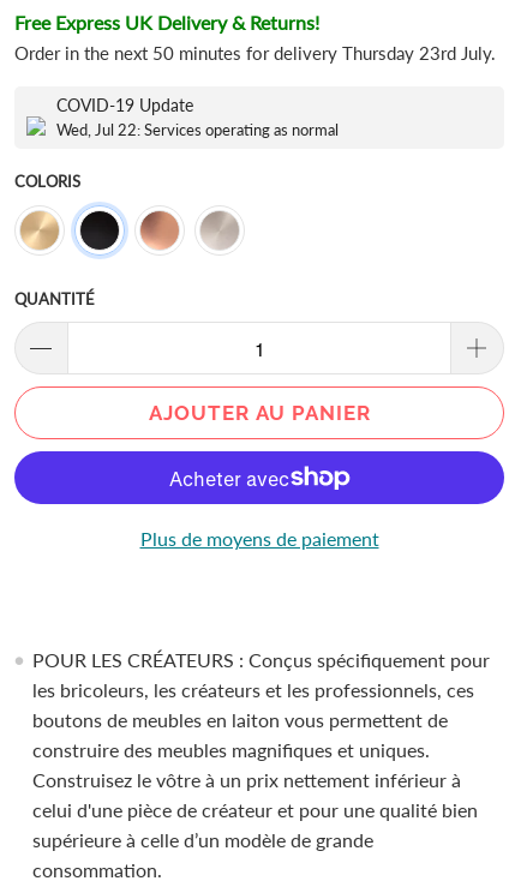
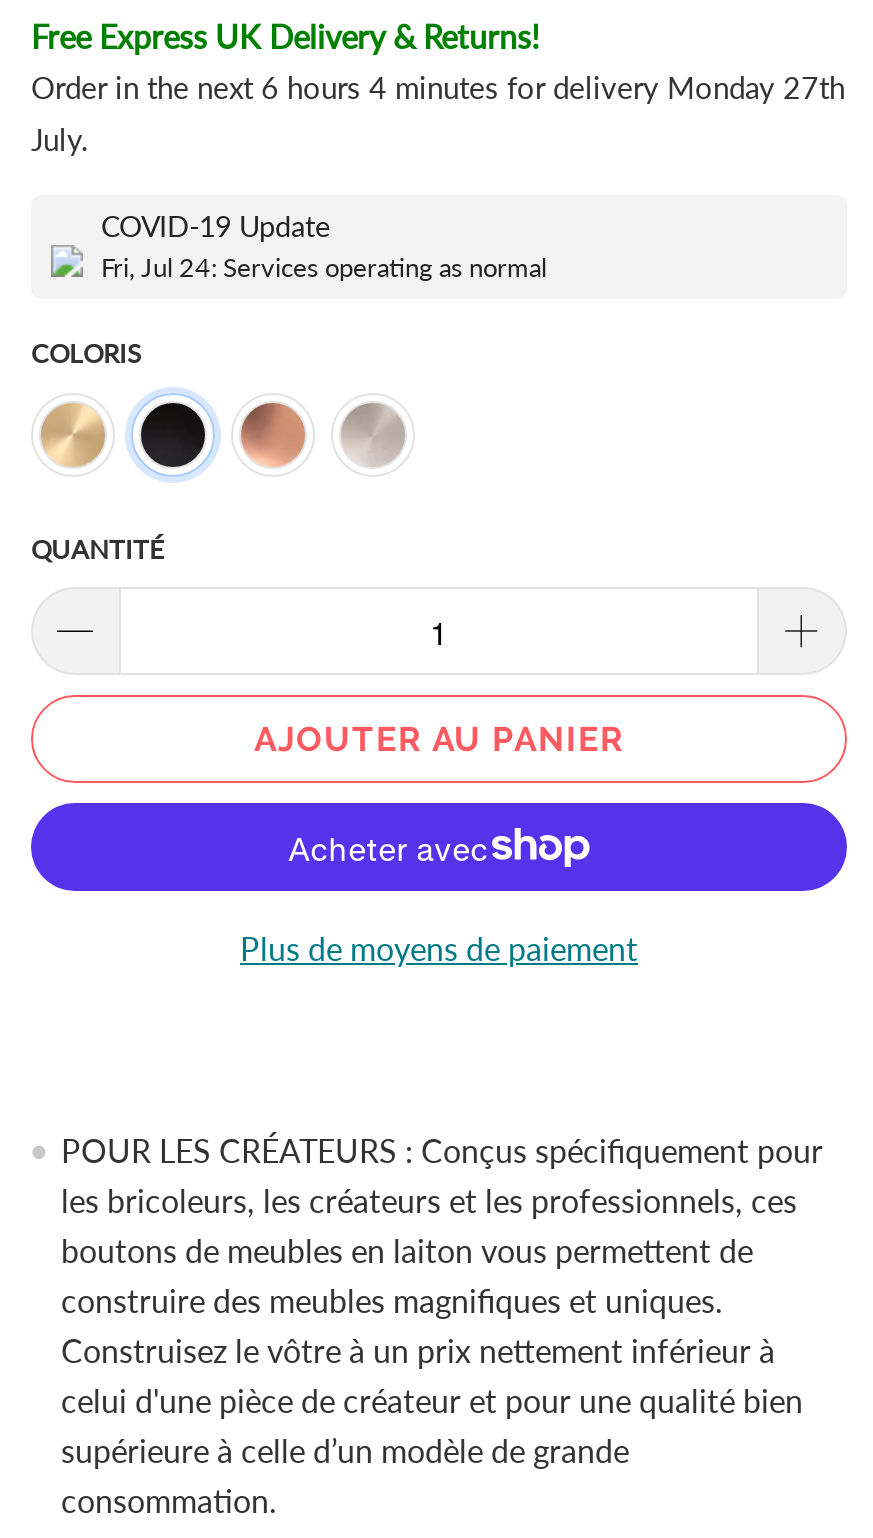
- Order in the next 50 minutes for delivery Thursday 23rd July.
+ Order in the next 6 hours 4 minutes for delivery Monday 27th
+ July.

- Wed, Jul 22: Services operating as normal
+ Fri, Jul 24: Services operating as normal
